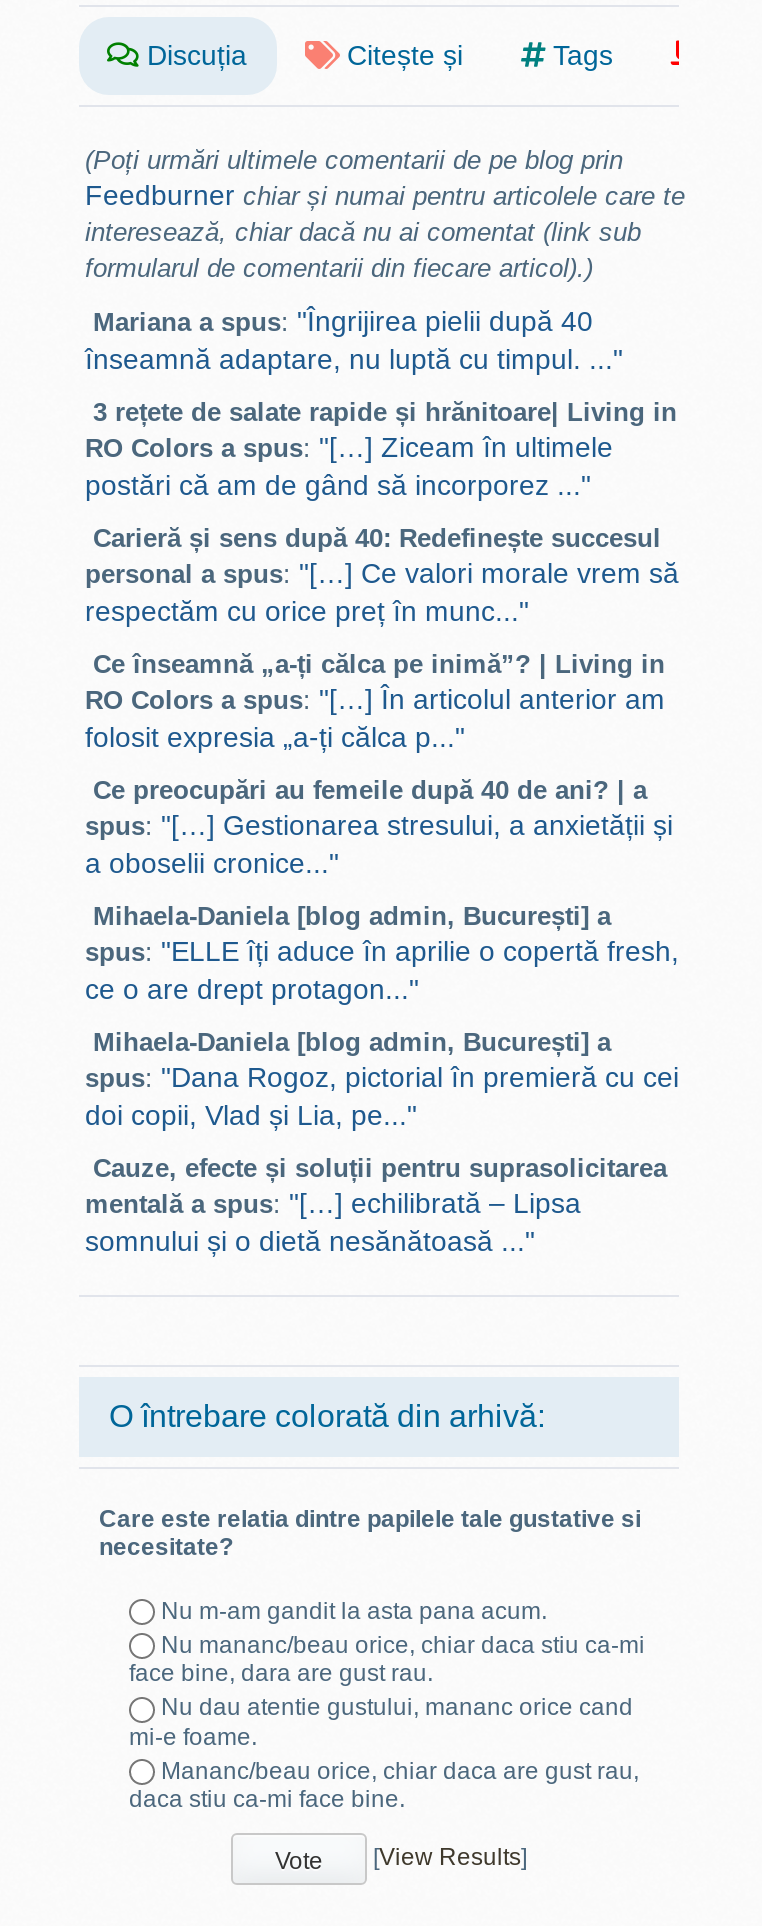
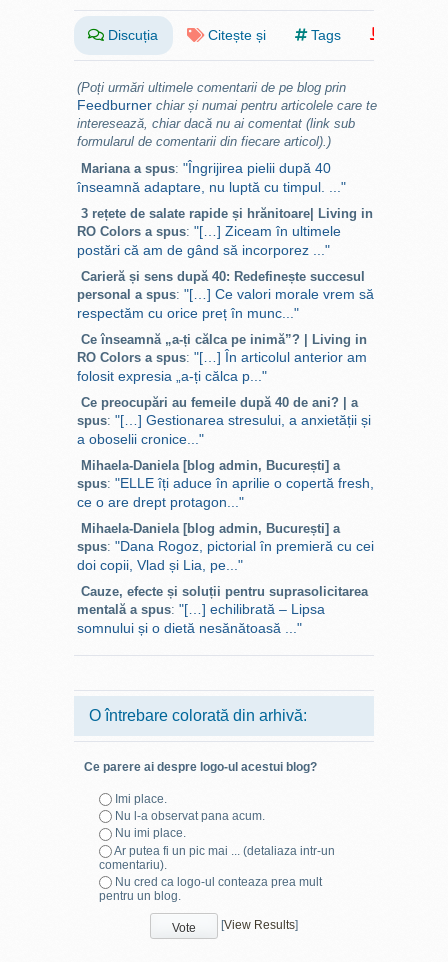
- Care este relatia dintre papilele tale gustative si
- necesitate?
+ Ce parere ai despre logo-ul acestui blog?

- Nu m-am gandit la asta pana acum.
- Nu mananc/beau orice, chiar daca stiu ca-mi
- face bine, dara are gust rau.
- Nu dau atentie gustului, mananc orice cand
- mi-e foame.
- Mananc/beau orice, chiar daca are gust rau,
- daca stiu ca-mi face bine.
+ Imi place.
+ Nu l-a observat pana acum.
+ Nu imi place.
+ Ar putea fi un pic mai ... (detaliaza intr-un
+ comentariu).
+ Nu cred ca logo-ul conteaza prea mult
+ pentru un blog.
